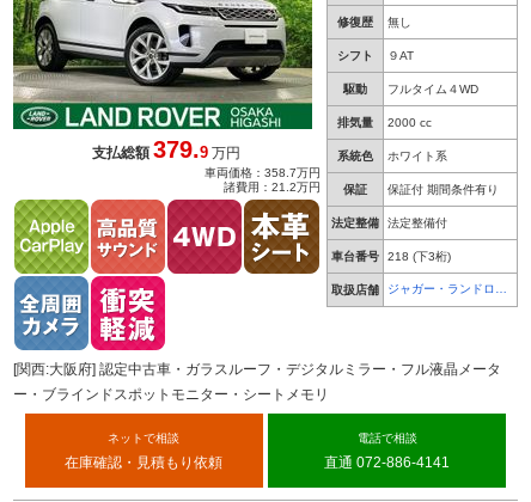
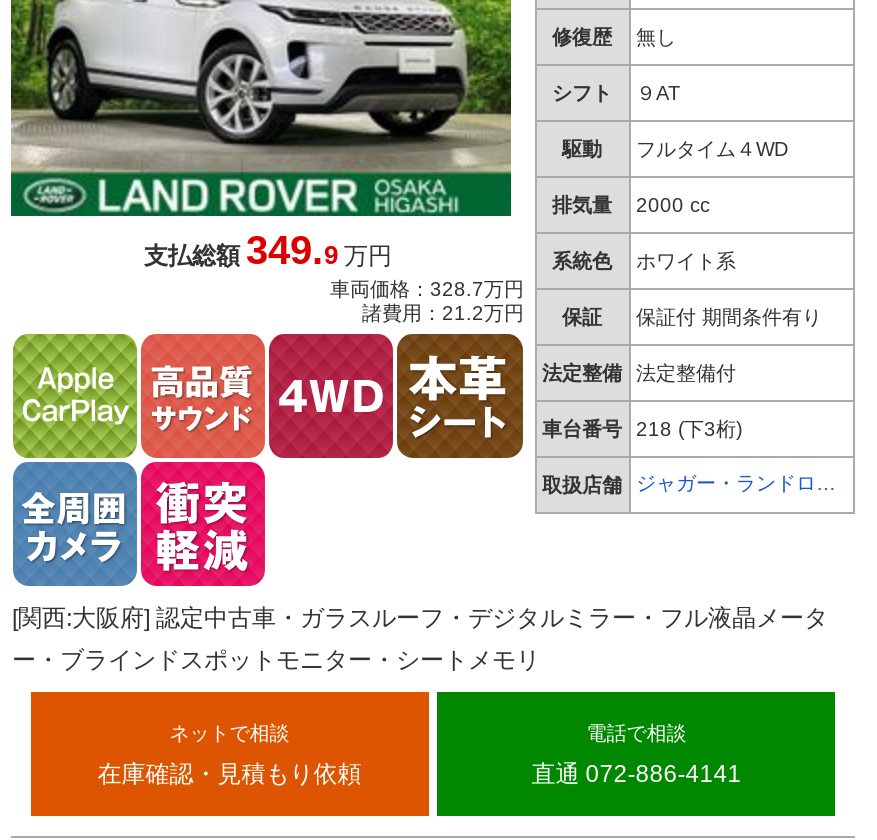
- 支払総額 379.9 万円
+ 支払総額 349.9 万円

- 車両価格：358.7万円
+ 車両価格：328.7万円
